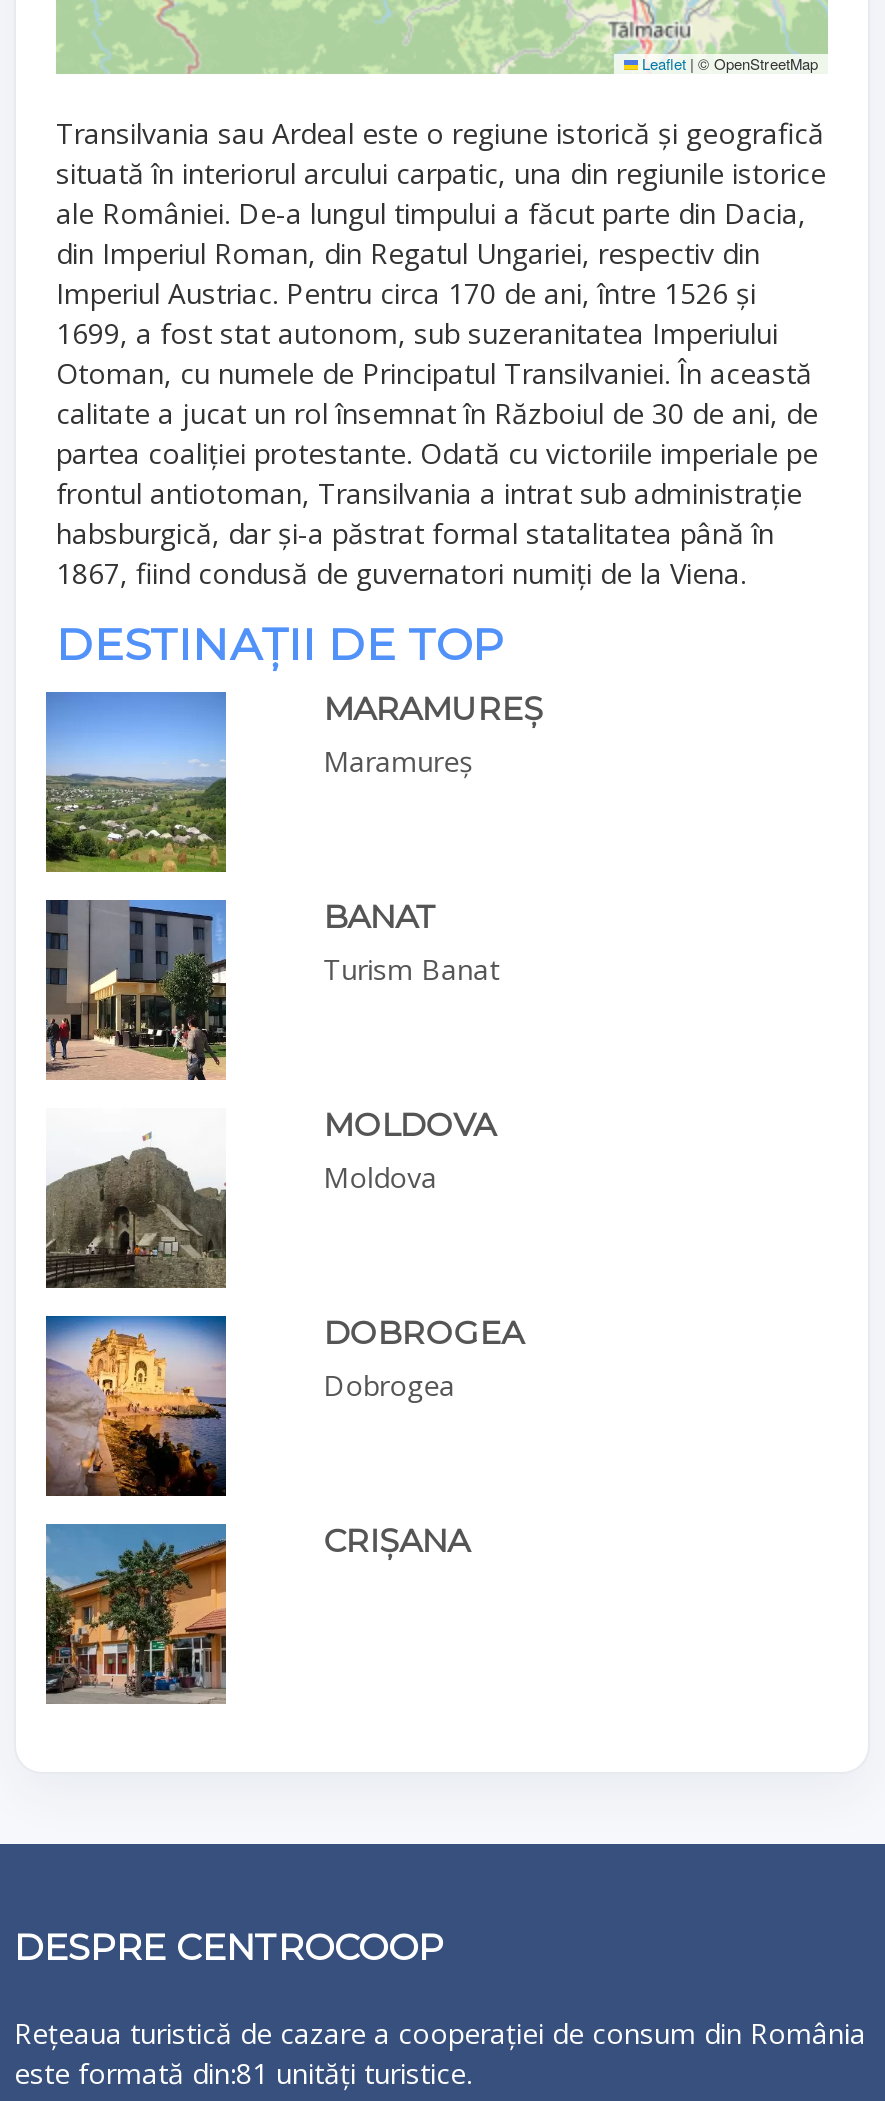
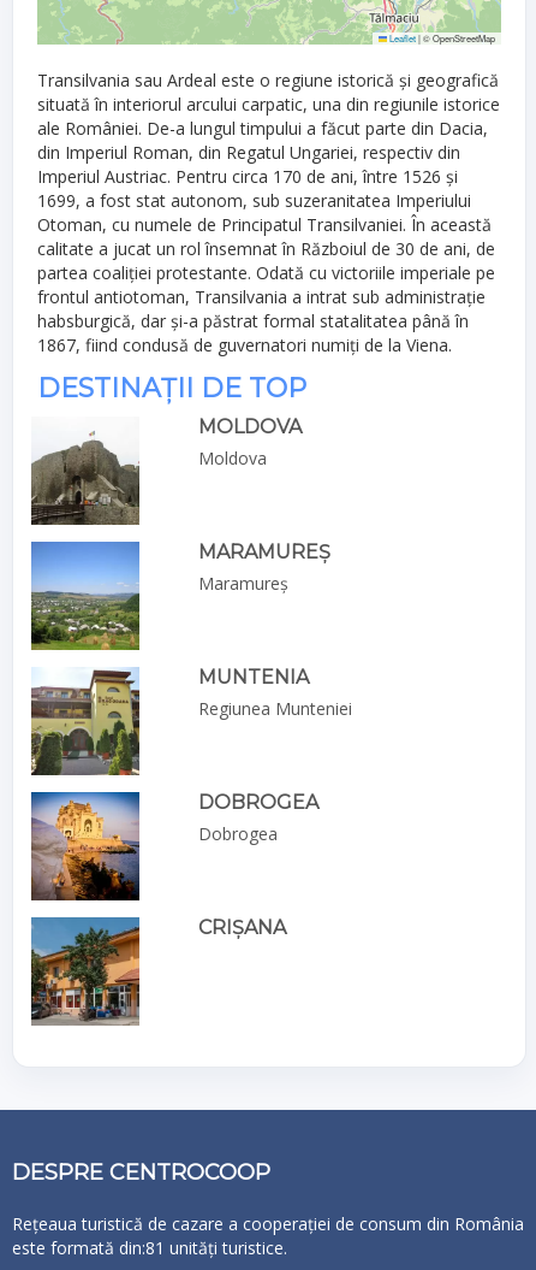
moved down: [image]

moved down: MARAMUREȘ | Maramureș

- [image]

- BANAT
- Turism Banat

moved up: MOLDOVA | Moldova

moved up: [image]

+ [image]

+ MUNTENIA
+ Regiunea Munteniei
